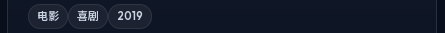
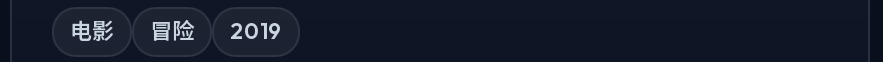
- 喜剧
+ 冒险
